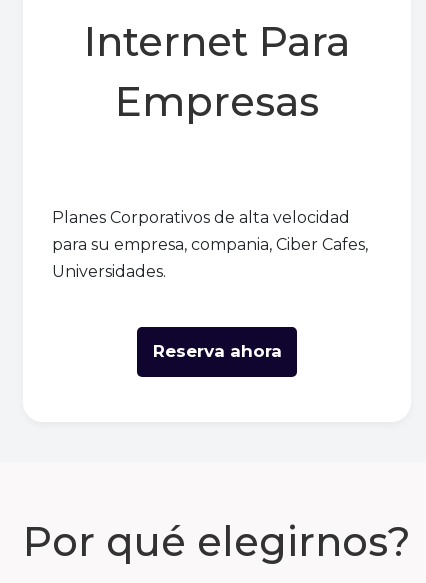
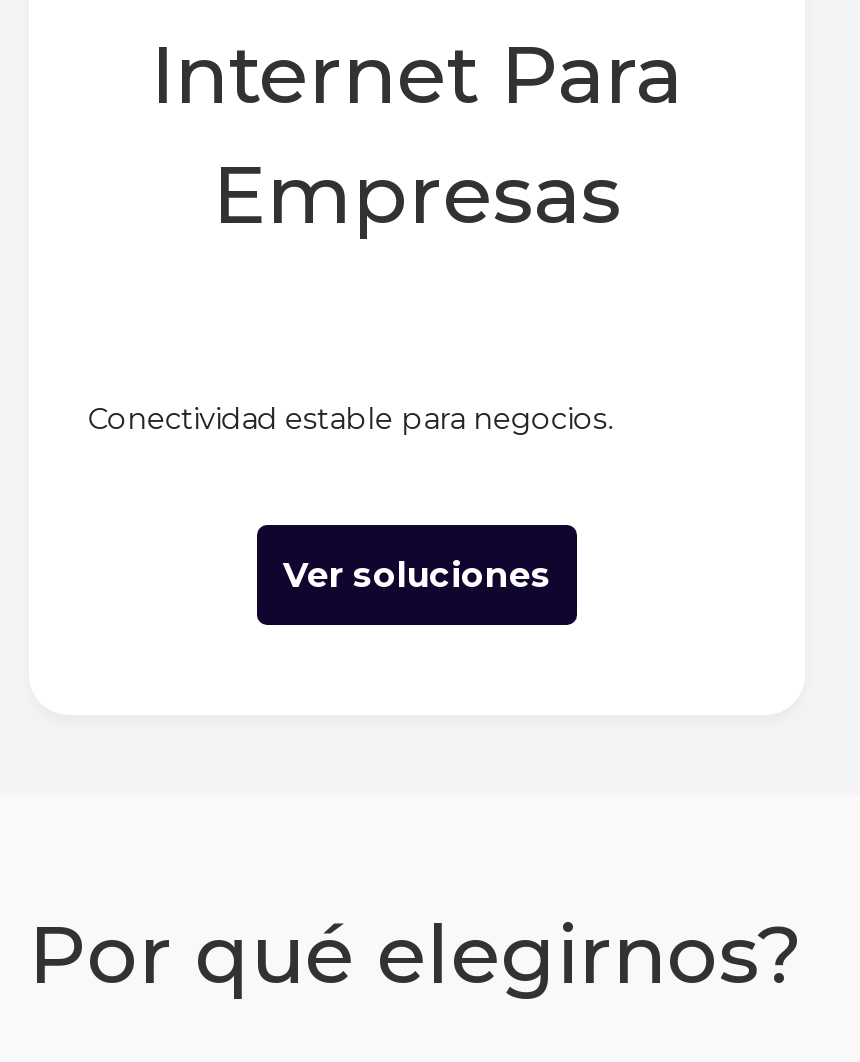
- Planes Corporativos de alta velocidad
- para su empresa, compania, Ciber Cafes,
- Universidades.
+ Conectividad estable para negocios.

- Reserva ahora
+ Ver soluciones
